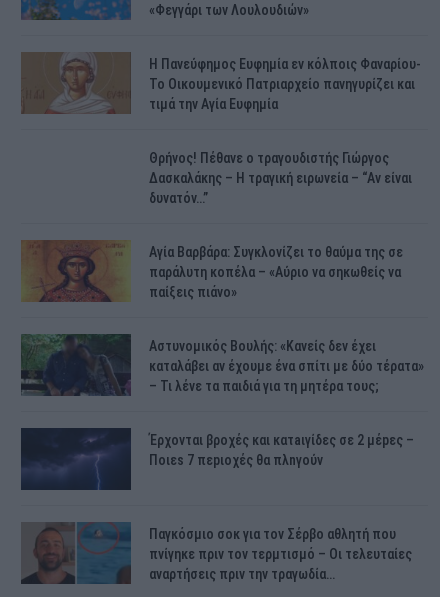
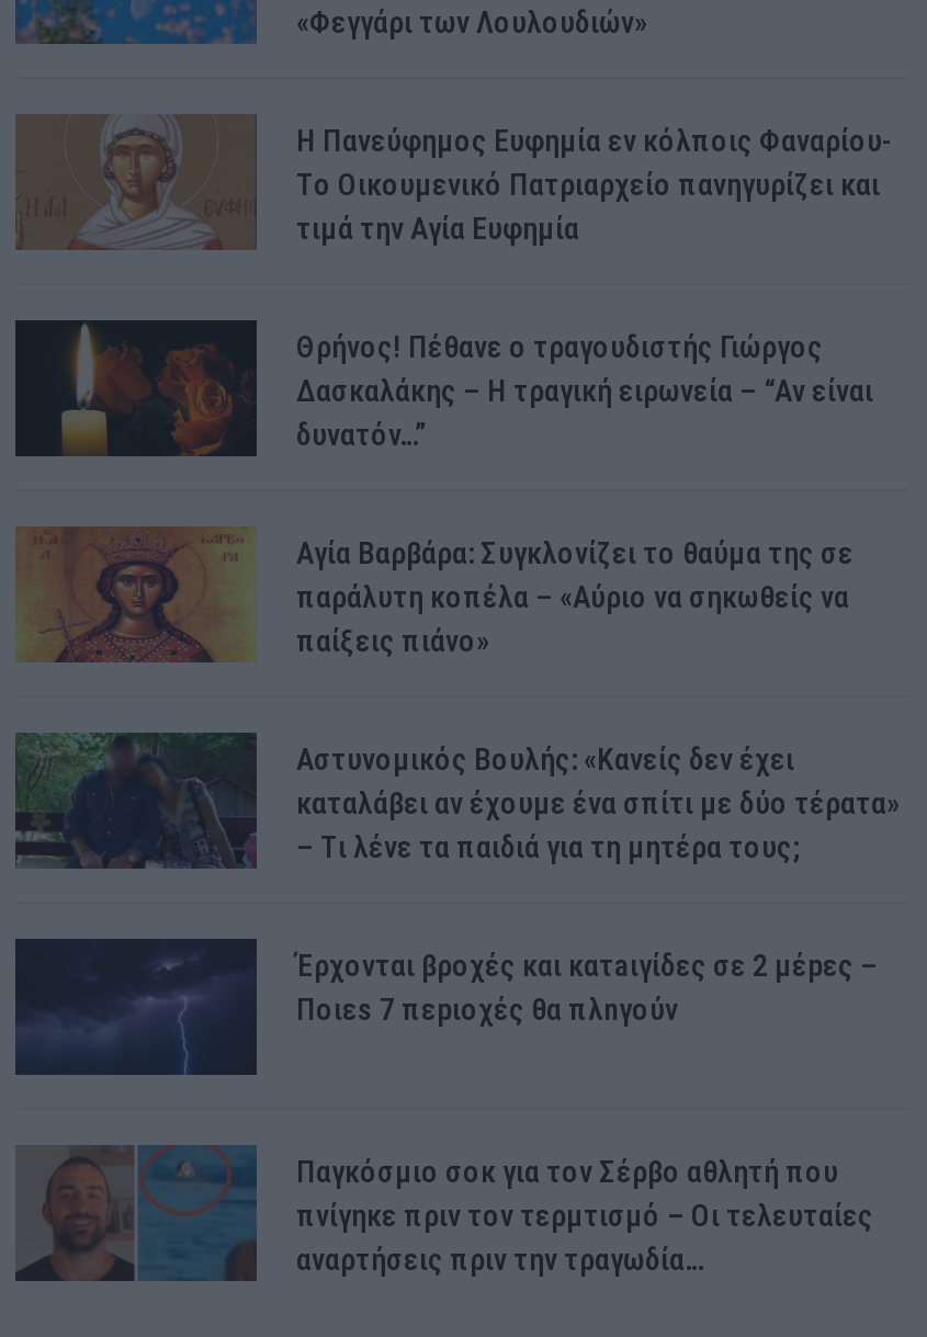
+ [image]
